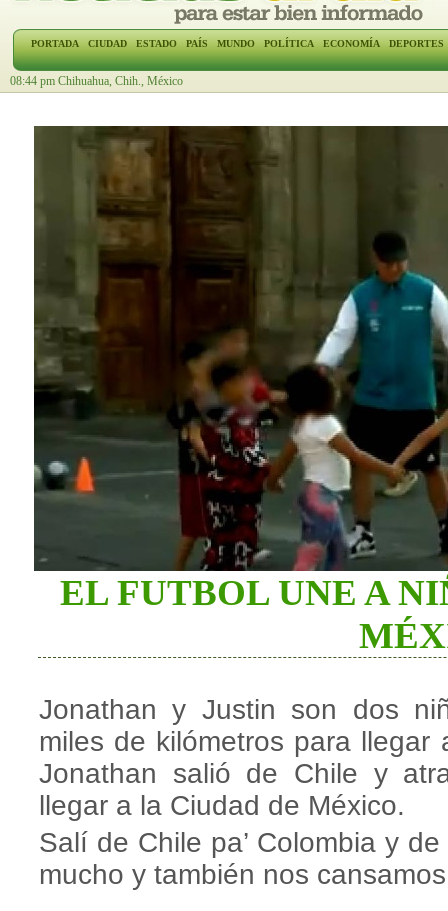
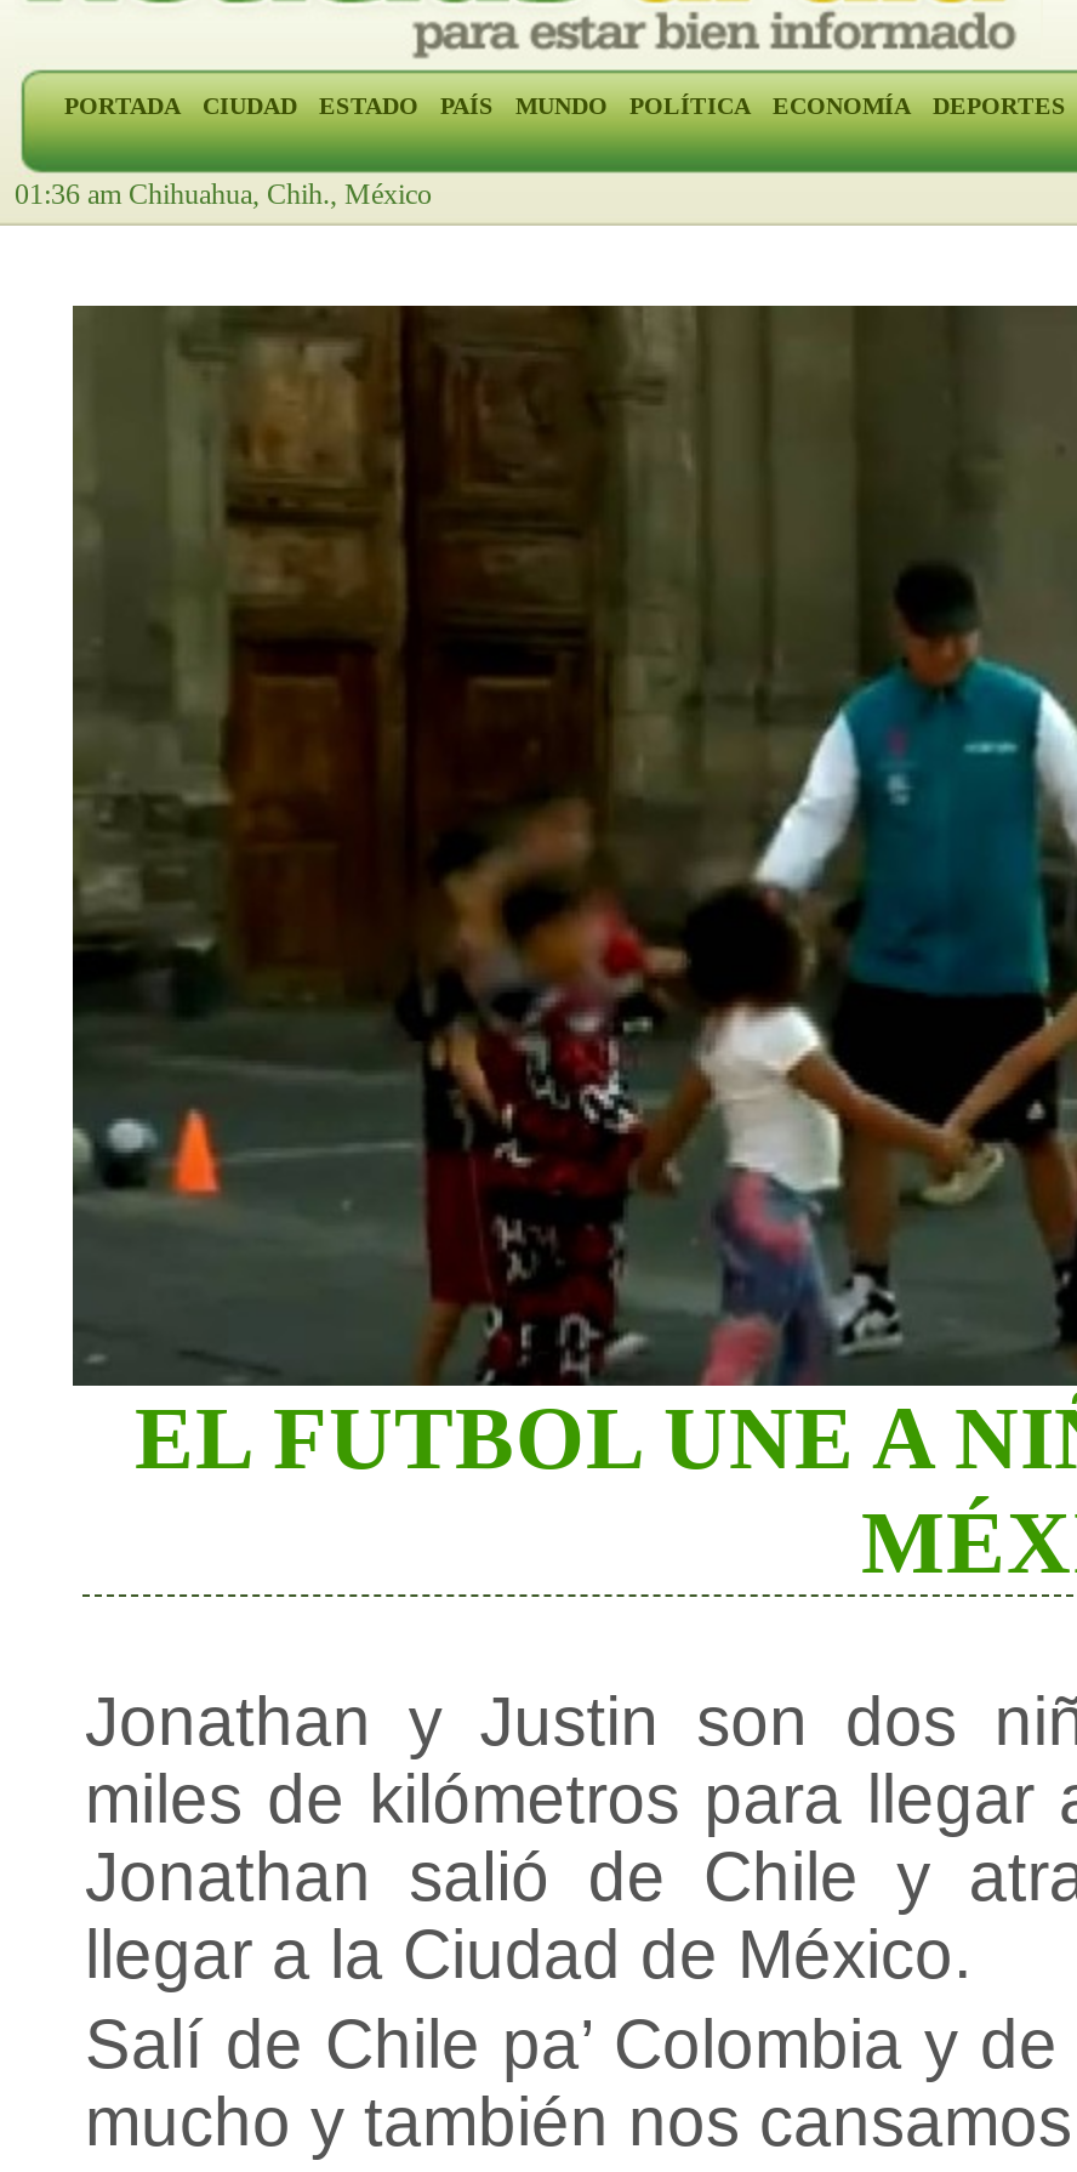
- 08:44 pm Chihuahua, Chih., México
+ 01:36 am Chihuahua, Chih., México
